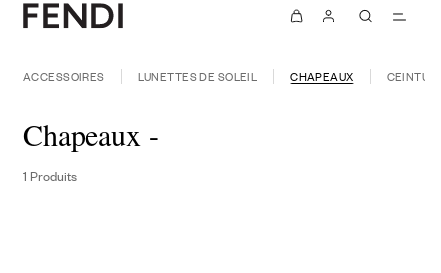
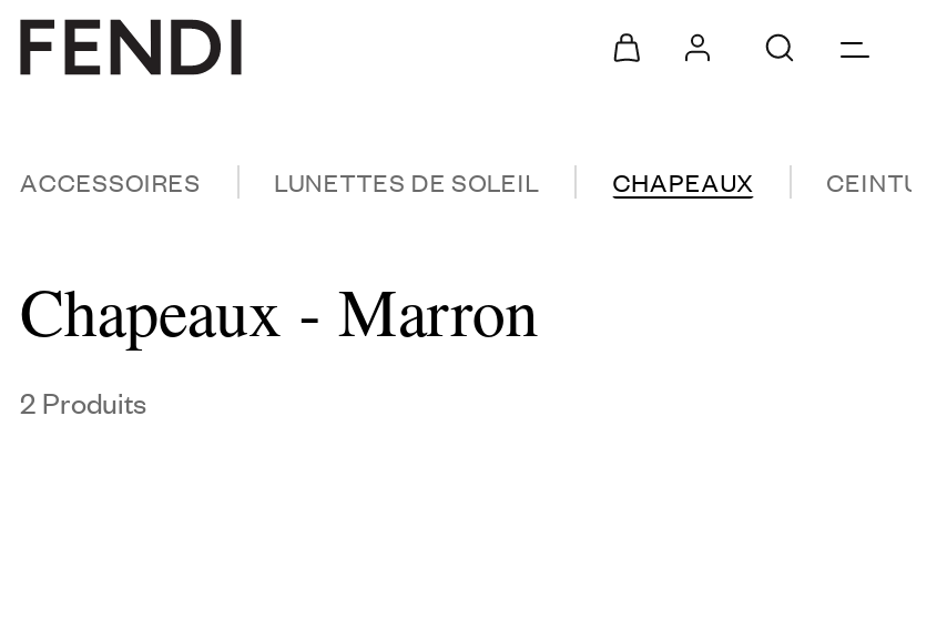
- Chapeaux -
- 1 Produits
+ Chapeaux - Marron
+ 2 Produits
